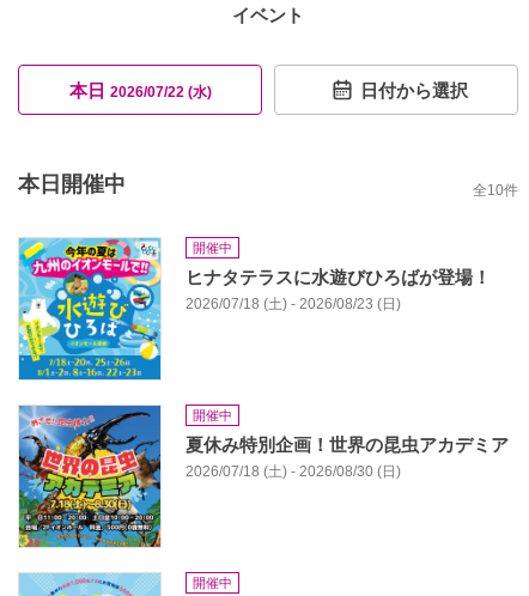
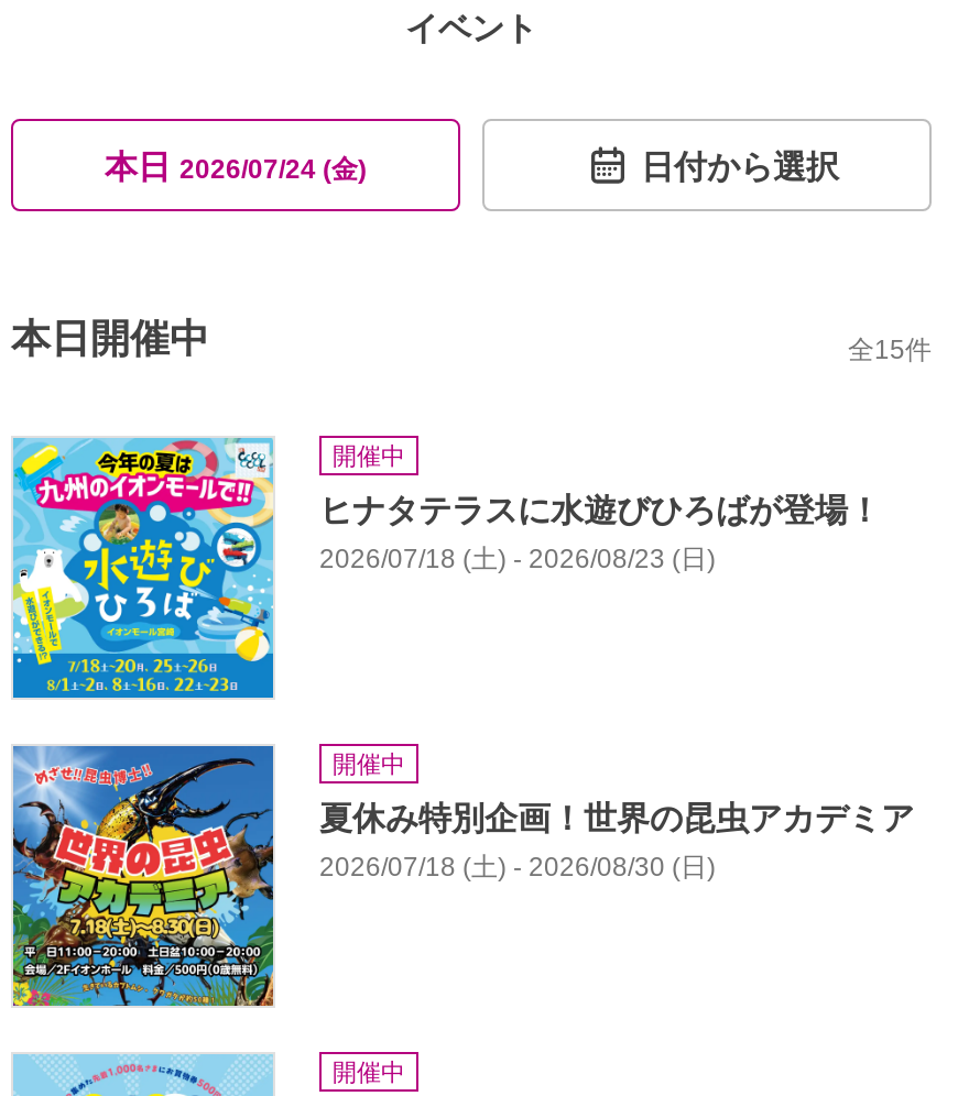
- 本日2026/07/22 (水)
+ 本日2026/07/24 (金)

- 全10件
+ 全15件
